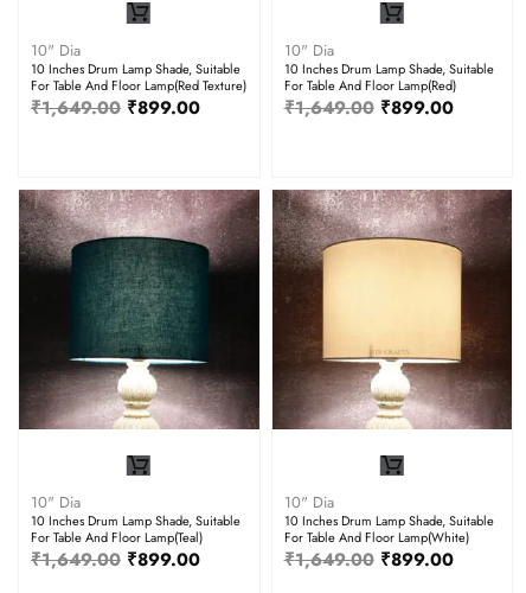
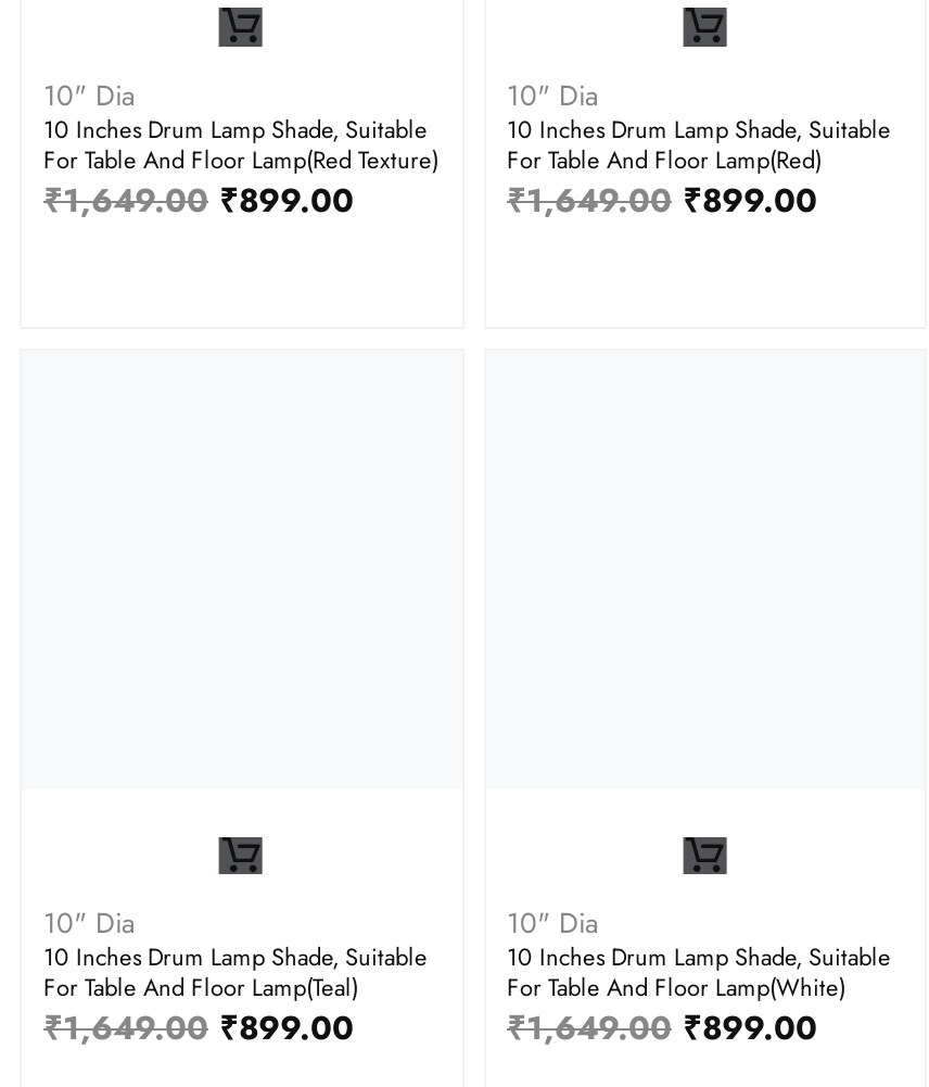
- [image]

- [image]
